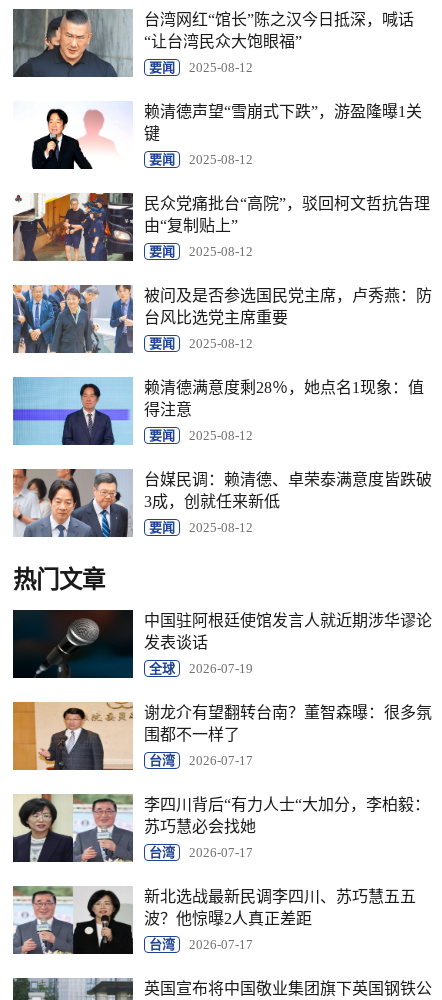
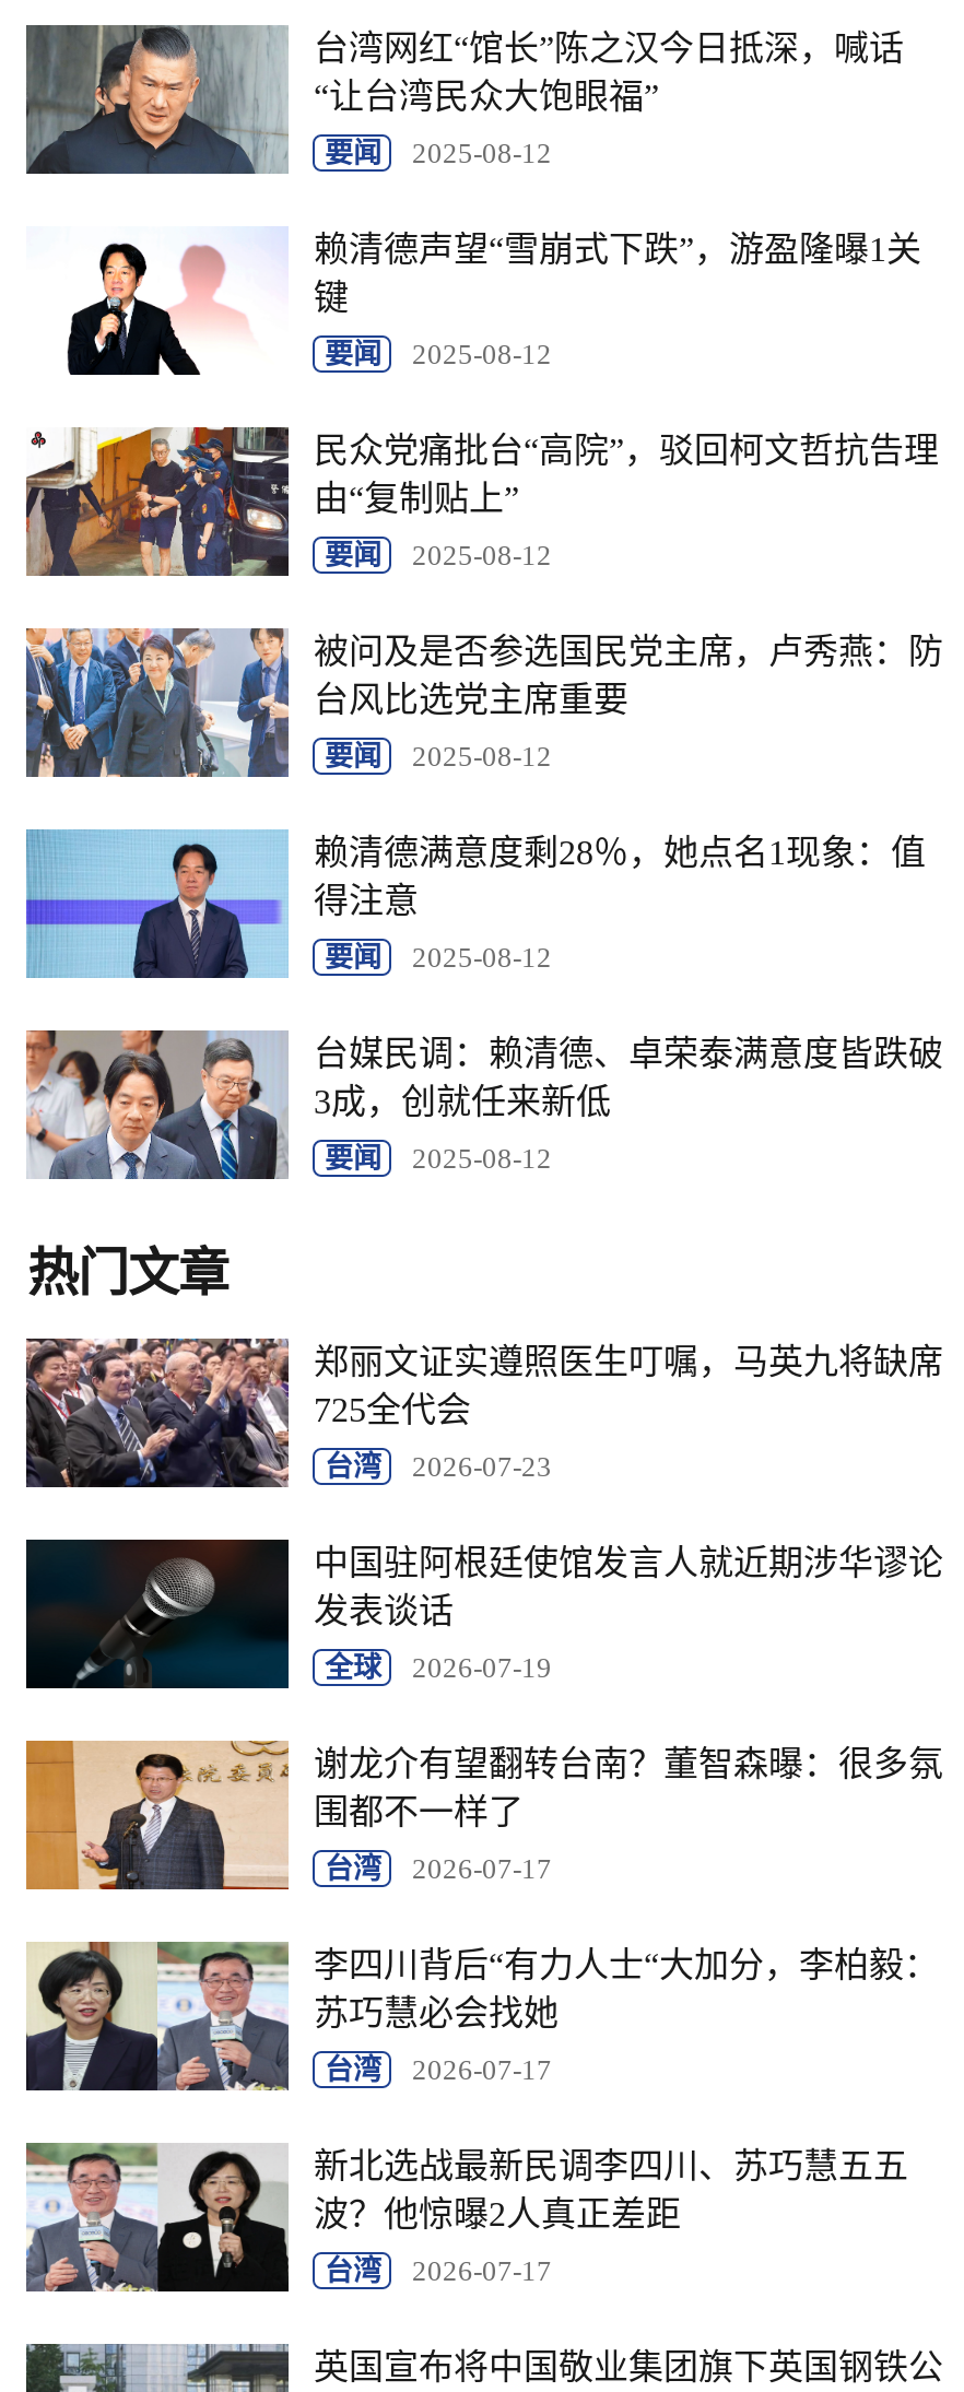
+ [image]
+ 郑丽文证实遵照医生叮嘱，马英九将缺席
+ 725全代会
+ 台湾
+ 2026-07-23
